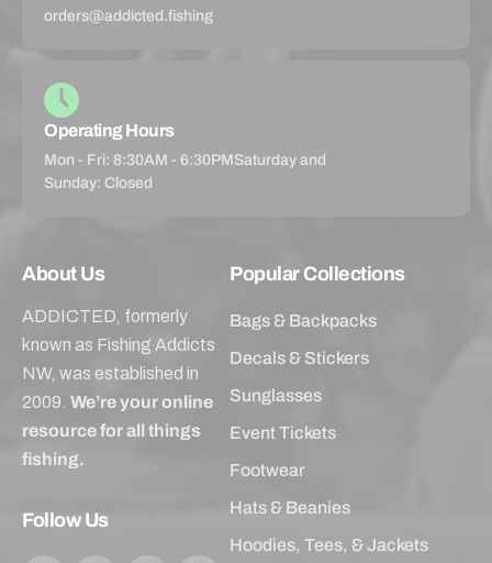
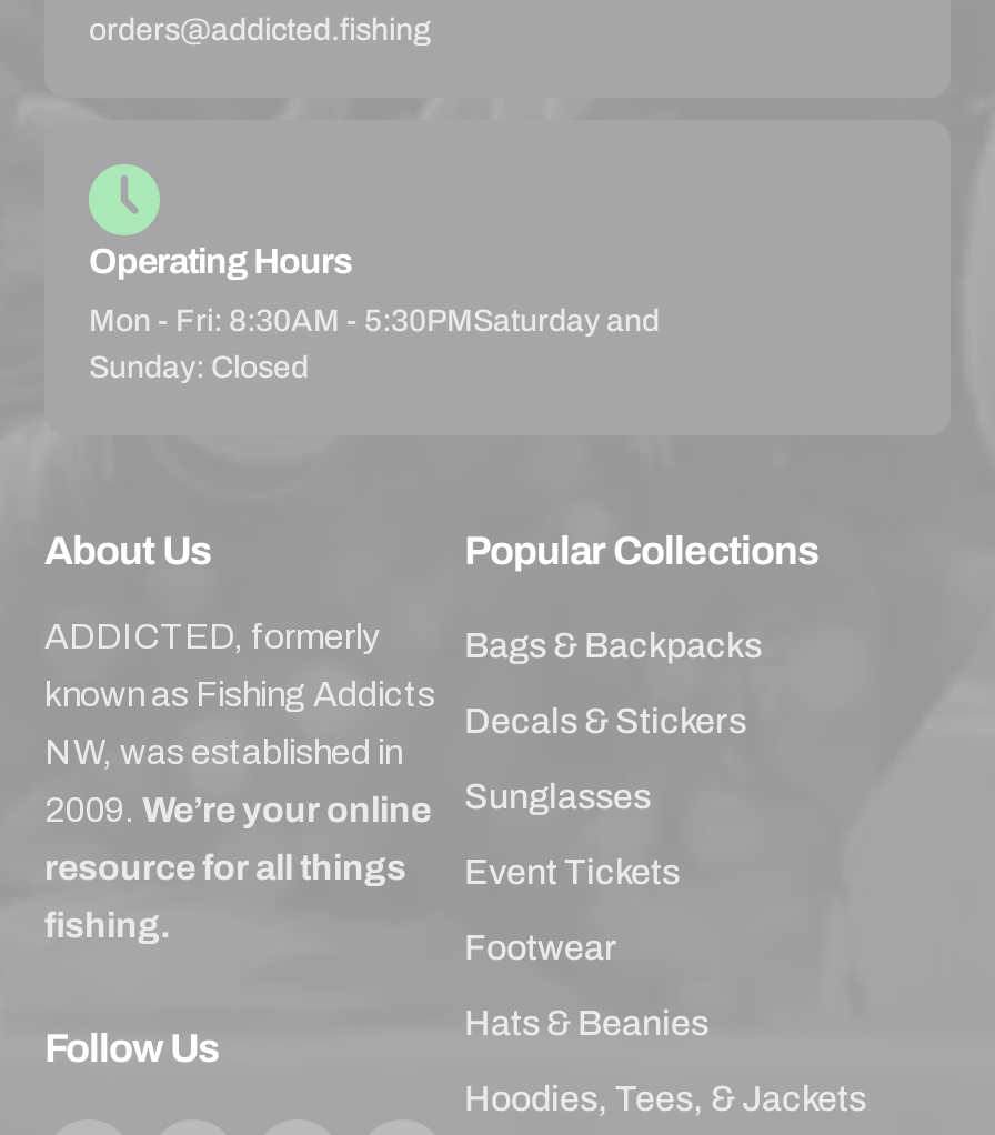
- Mon - Fri: 8:30AM - 6:30PMSaturday and
+ Mon - Fri: 8:30AM - 5:30PMSaturday and
